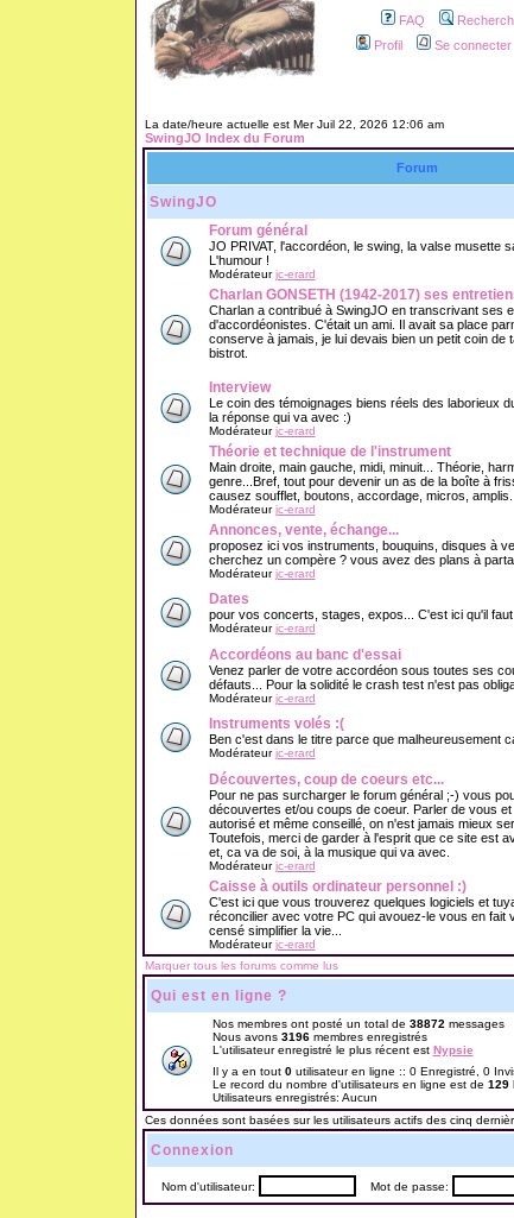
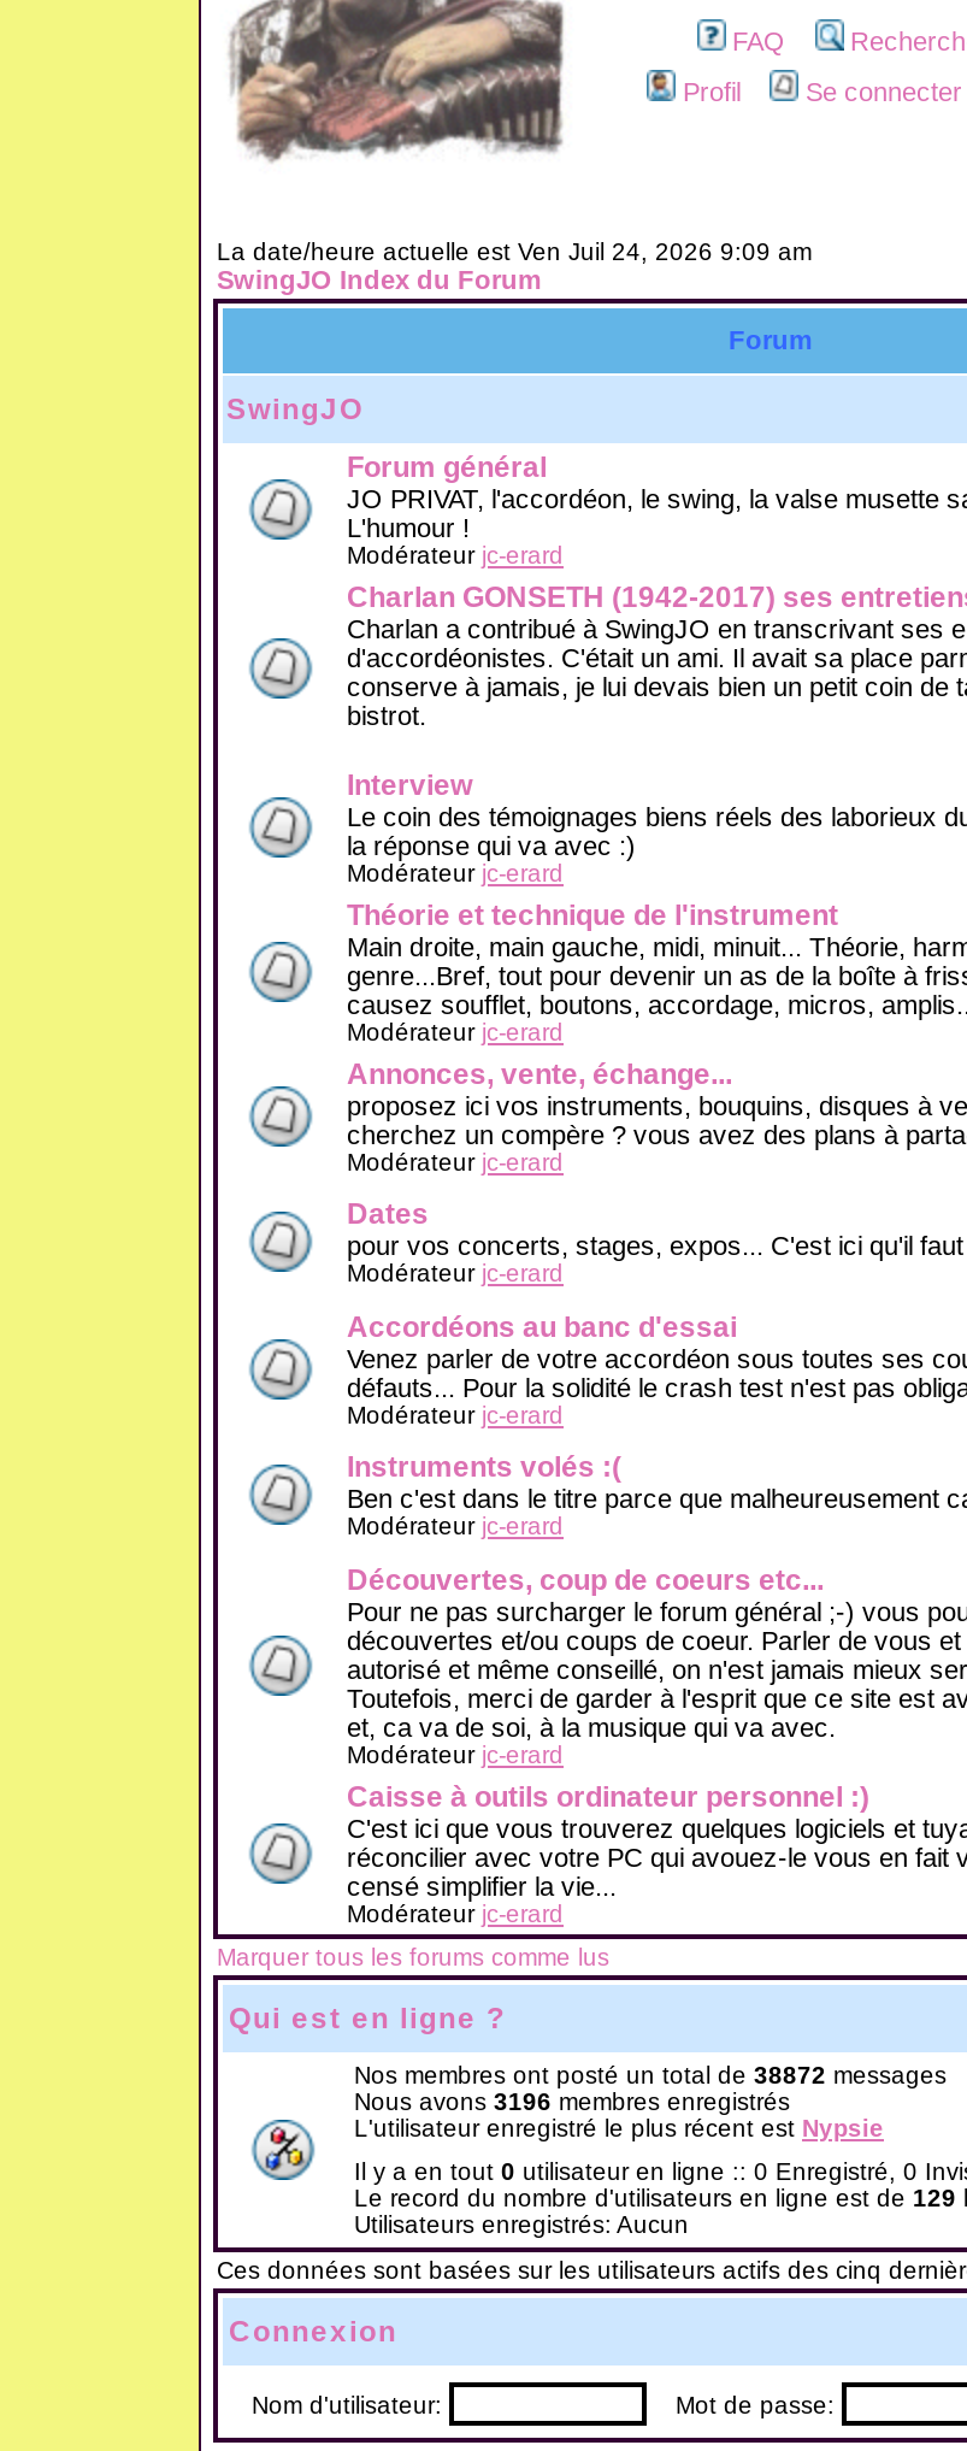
- La date/heure actuelle est Mer Juil 22, 2026 12:06 am
+ La date/heure actuelle est Ven Juil 24, 2026 9:09 am
